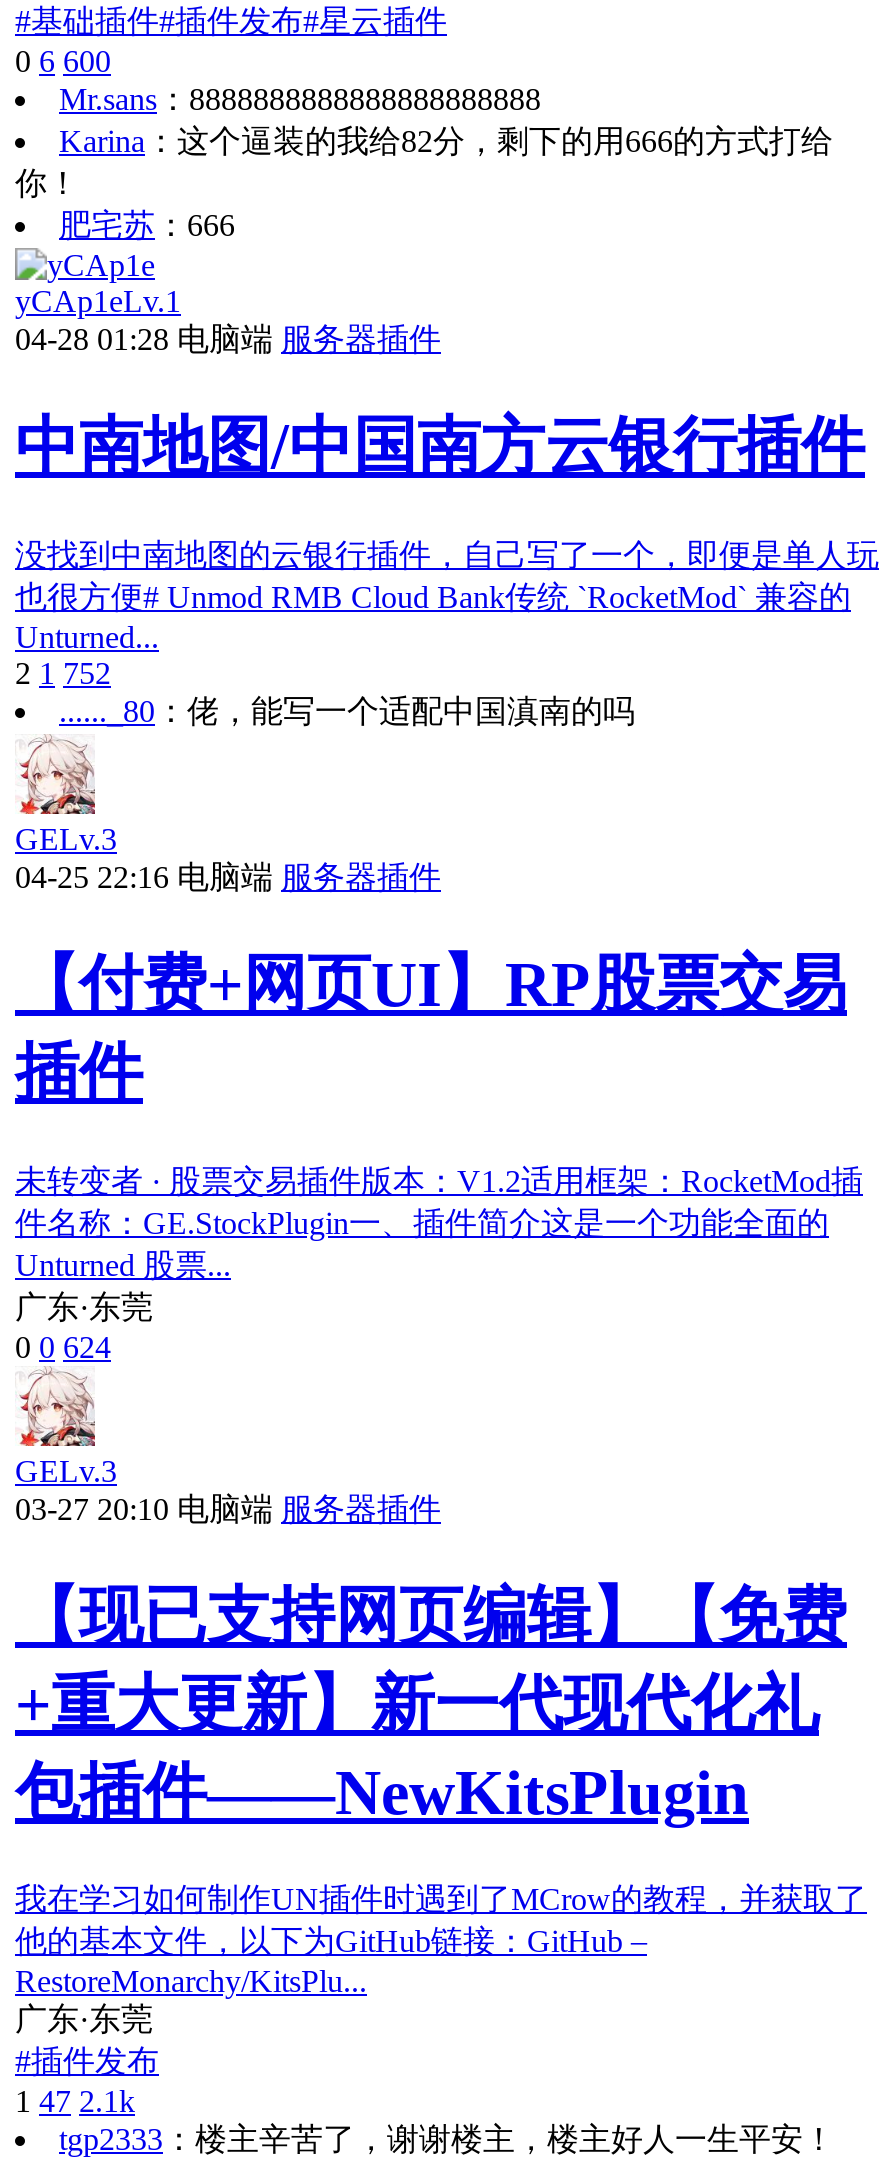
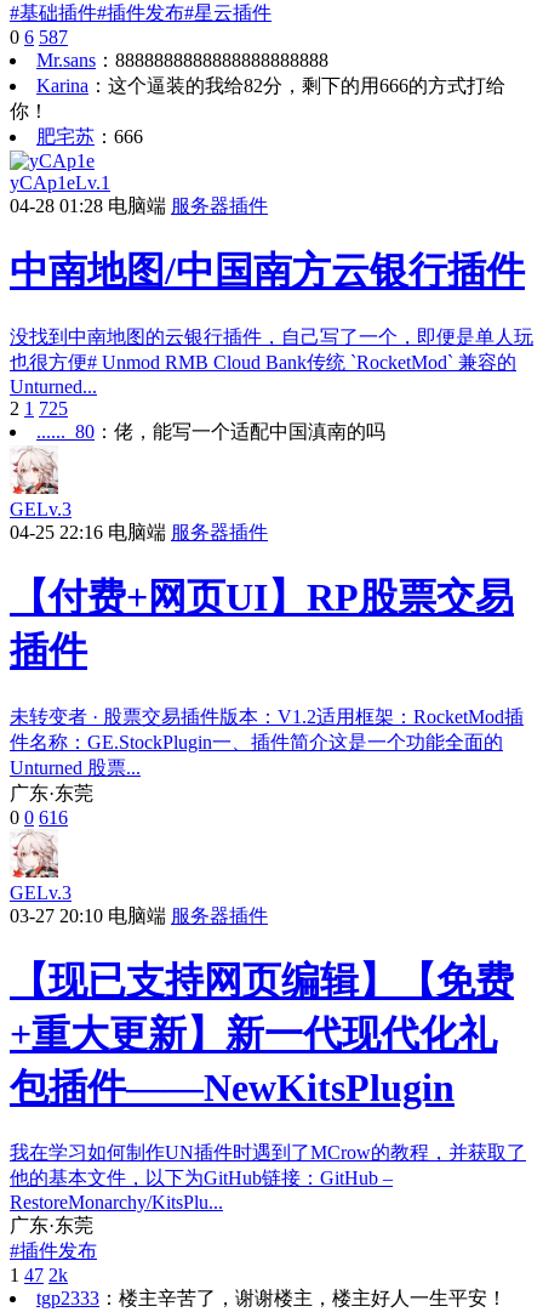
- 0 6 600
+ 0 6 587

- 2 1 752
+ 2 1 725

- 0 0 624
+ 0 0 616

- 1 47 2.1k
+ 1 47 2k
